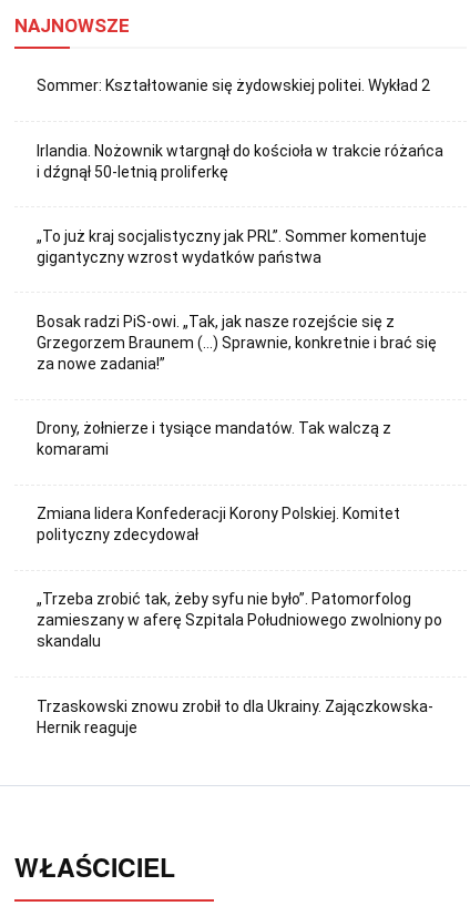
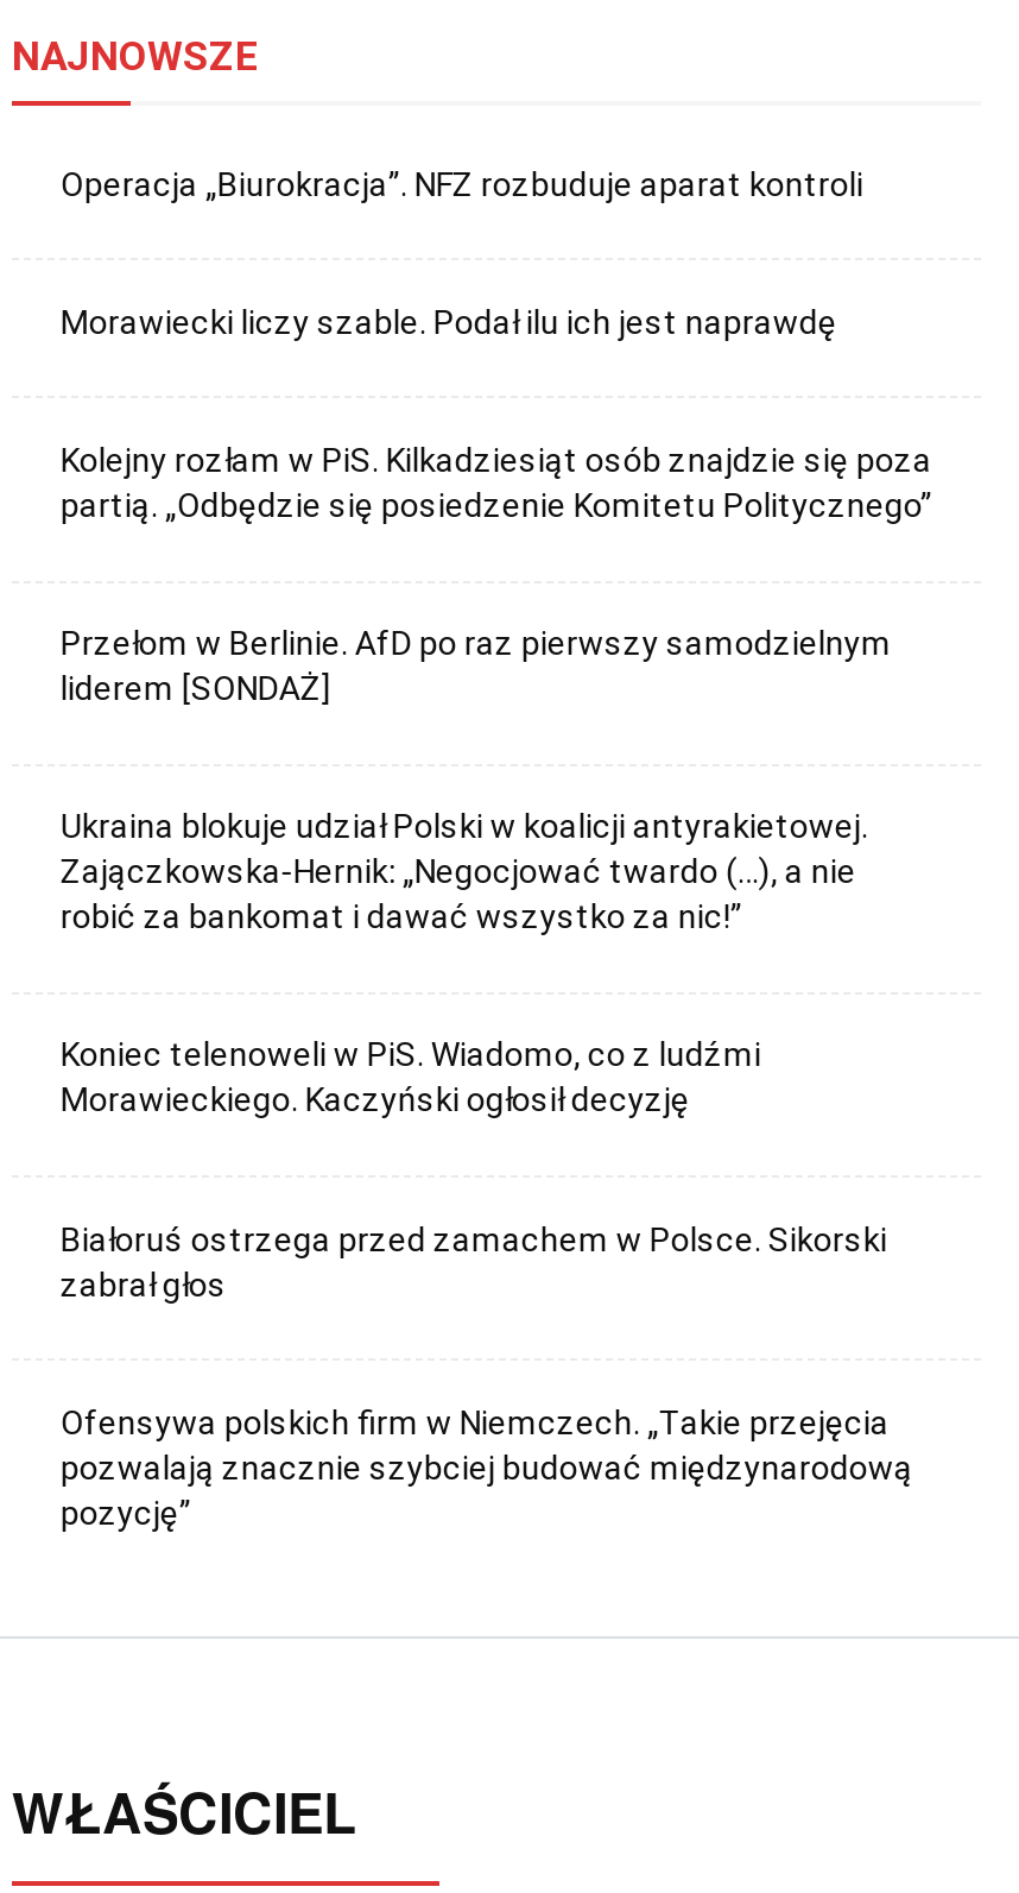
- Sommer: Kształtowanie się żydowskiej politei. Wykład 2
+ Operacja „Biurokracja”. NFZ rozbuduje aparat kontroli

- Irlandia. Nożownik wtargnął do kościoła w trakcie różańca
- i dźgnął 50-letnią proliferkę
+ Morawiecki liczy szable. Podał ilu ich jest naprawdę

- „To już kraj socjalistyczny jak PRL”. Sommer komentuje
- gigantyczny wzrost wydatków państwa
+ Kolejny rozłam w PiS. Kilkadziesiąt osób znajdzie się poza
+ partią. „Odbędzie się posiedzenie Komitetu Politycznego”

- Bosak radzi PiS-owi. „Tak, jak nasze rozejście się z
- Grzegorzem Braunem (…) Sprawnie, konkretnie i brać się
- za nowe zadania!”
+ Przełom w Berlinie. AfD po raz pierwszy samodzielnym
+ liderem [SONDAŻ]

- Drony, żołnierze i tysiące mandatów. Tak walczą z
- komarami
+ Ukraina blokuje udział Polski w koalicji antyrakietowej.
+ Zajączkowska-Hernik: „Negocjować twardo (…), a nie
+ robić za bankomat i dawać wszystko za nic!”

- Zmiana lidera Konfederacji Korony Polskiej. Komitet
- polityczny zdecydował
+ Koniec telenoweli w PiS. Wiadomo, co z ludźmi
+ Morawieckiego. Kaczyński ogłosił decyzję

- „Trzeba zrobić tak, żeby syfu nie było”. Patomorfolog
- zamieszany w aferę Szpitala Południowego zwolniony po
- skandalu
+ Białoruś ostrzega przed zamachem w Polsce. Sikorski
+ zabrał głos

- Trzaskowski znowu zrobił to dla Ukrainy. Zajączkowska-
- Hernik reaguje
+ Ofensywa polskich firm w Niemczech. „Takie przejęcia
+ pozwalają znacznie szybciej budować międzynarodową
+ pozycję”
